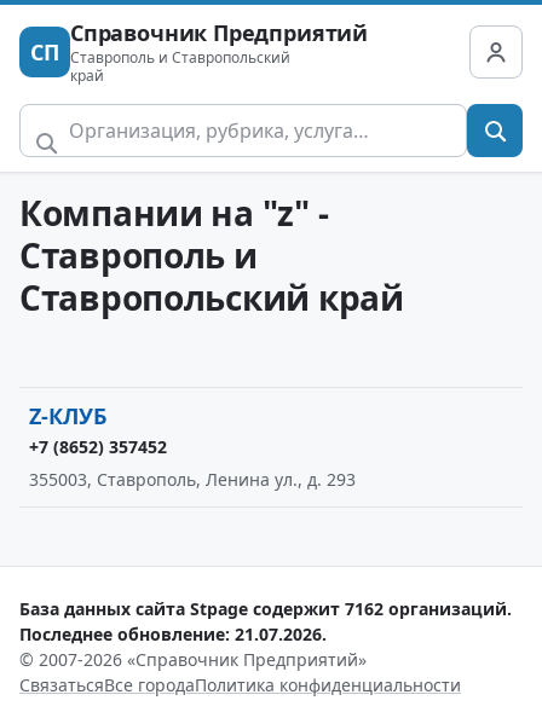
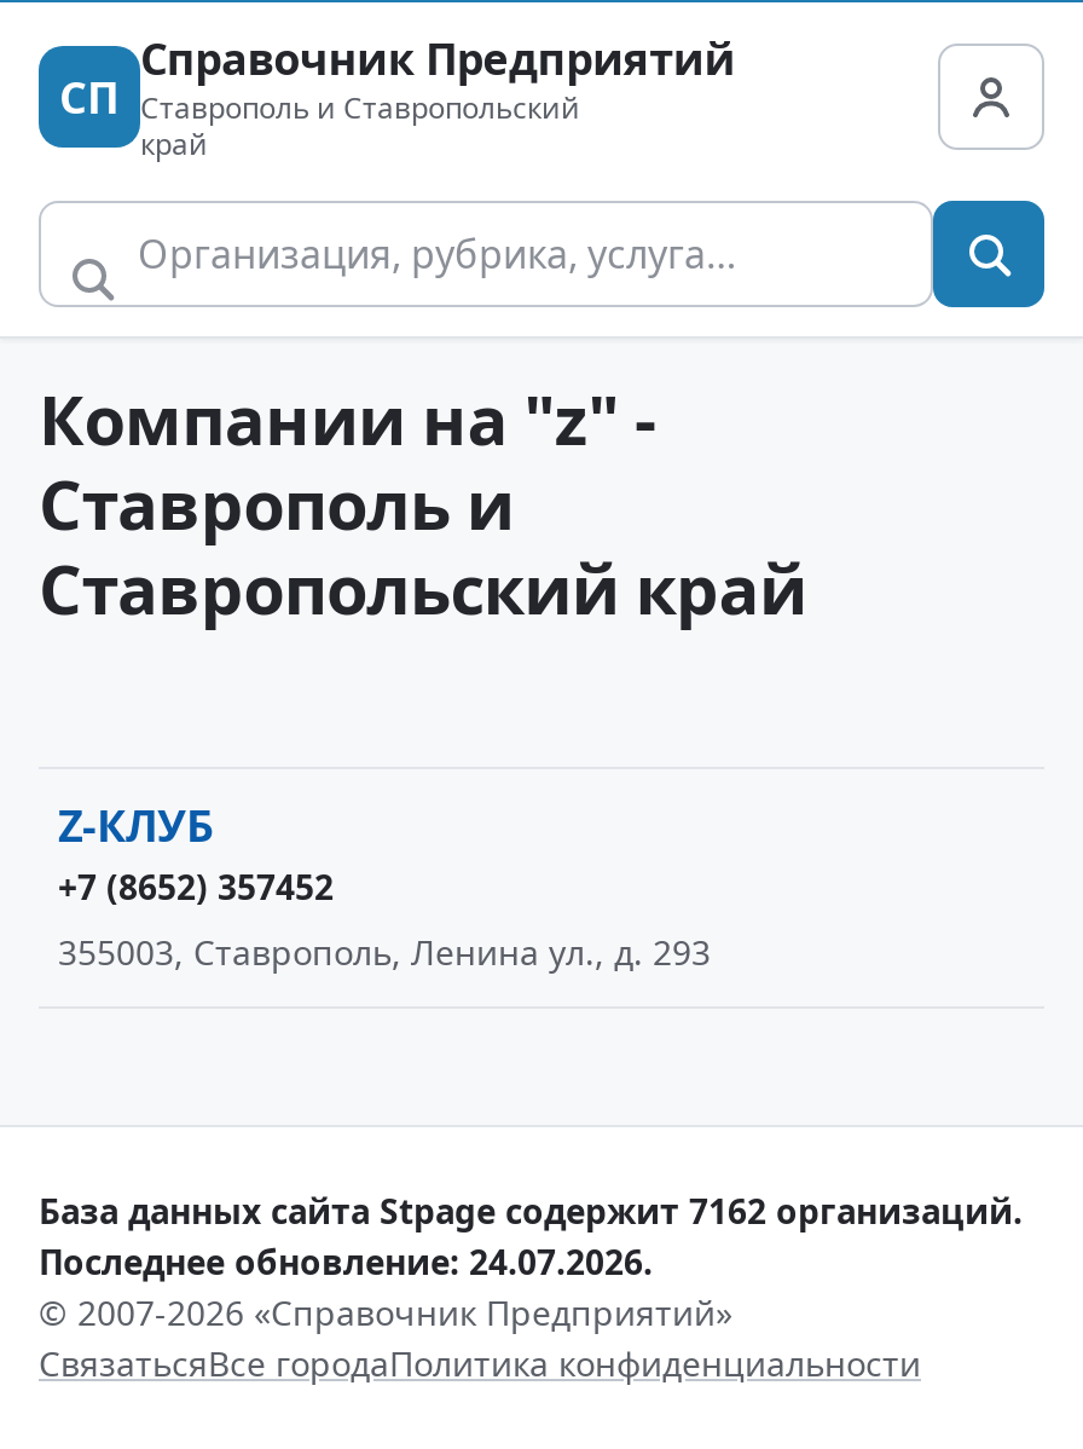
- Последнее обновление: 21.07.2026.
+ Последнее обновление: 24.07.2026.
